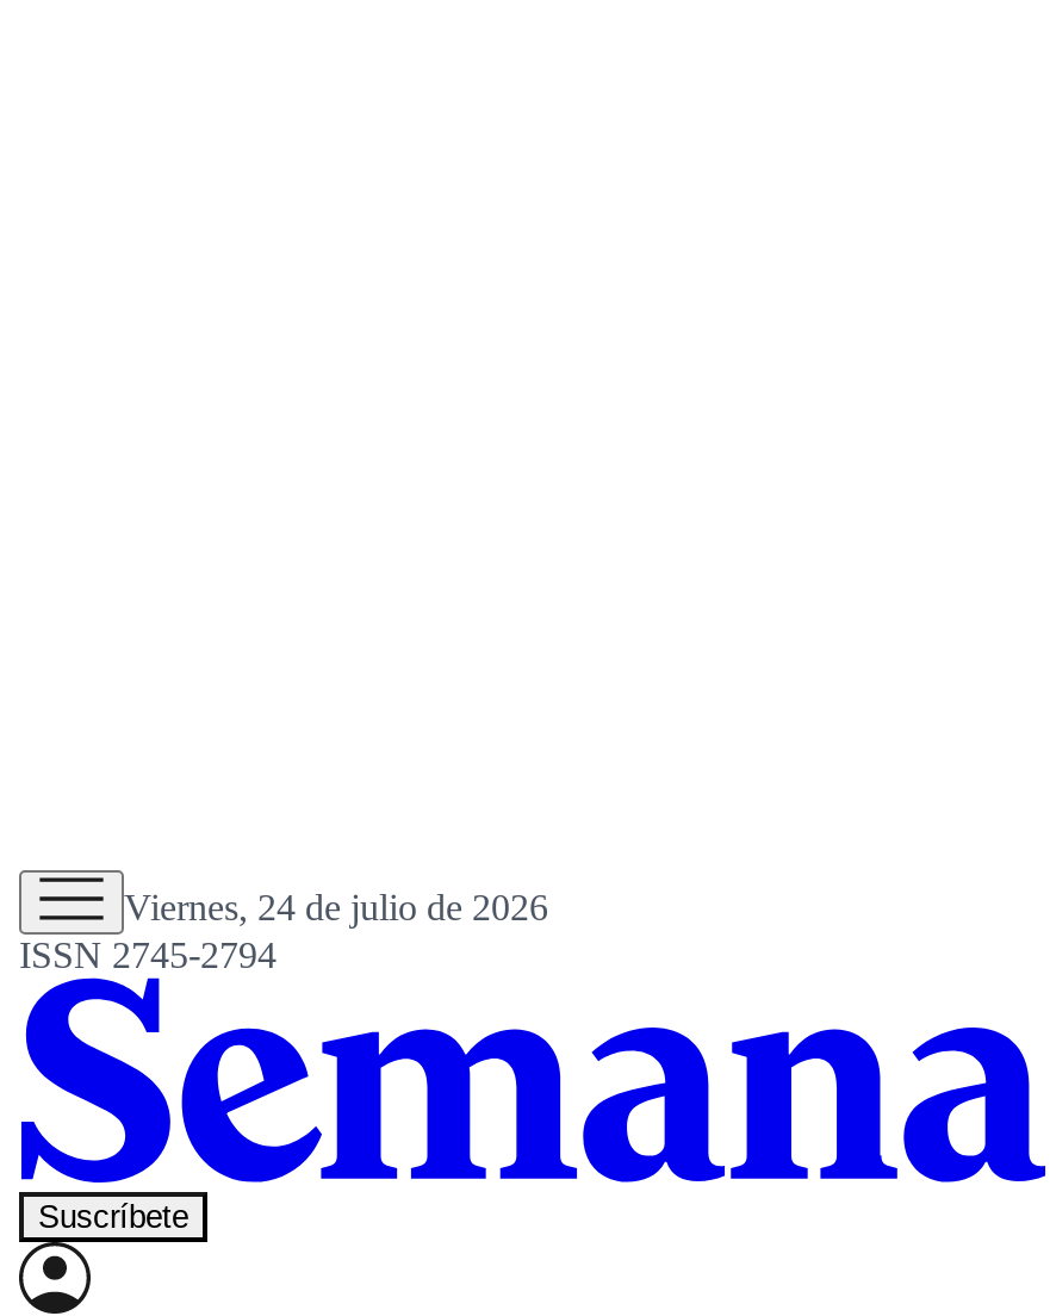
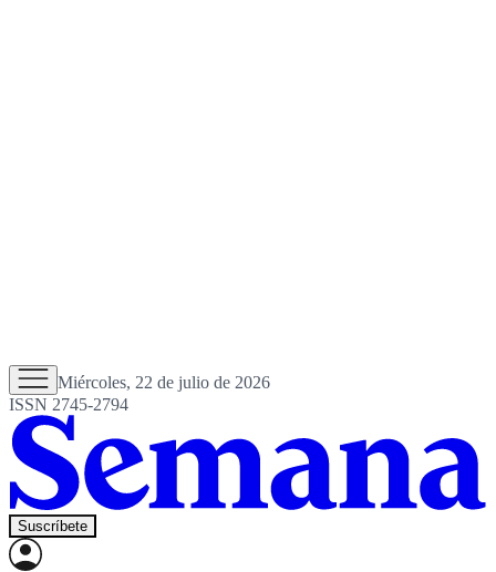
- Viernes, 24 de julio de 2026
+ Miércoles, 22 de julio de 2026
